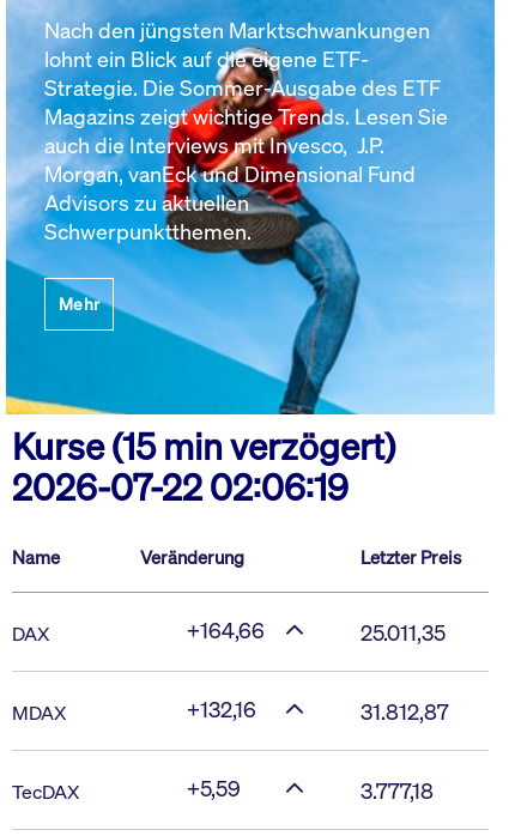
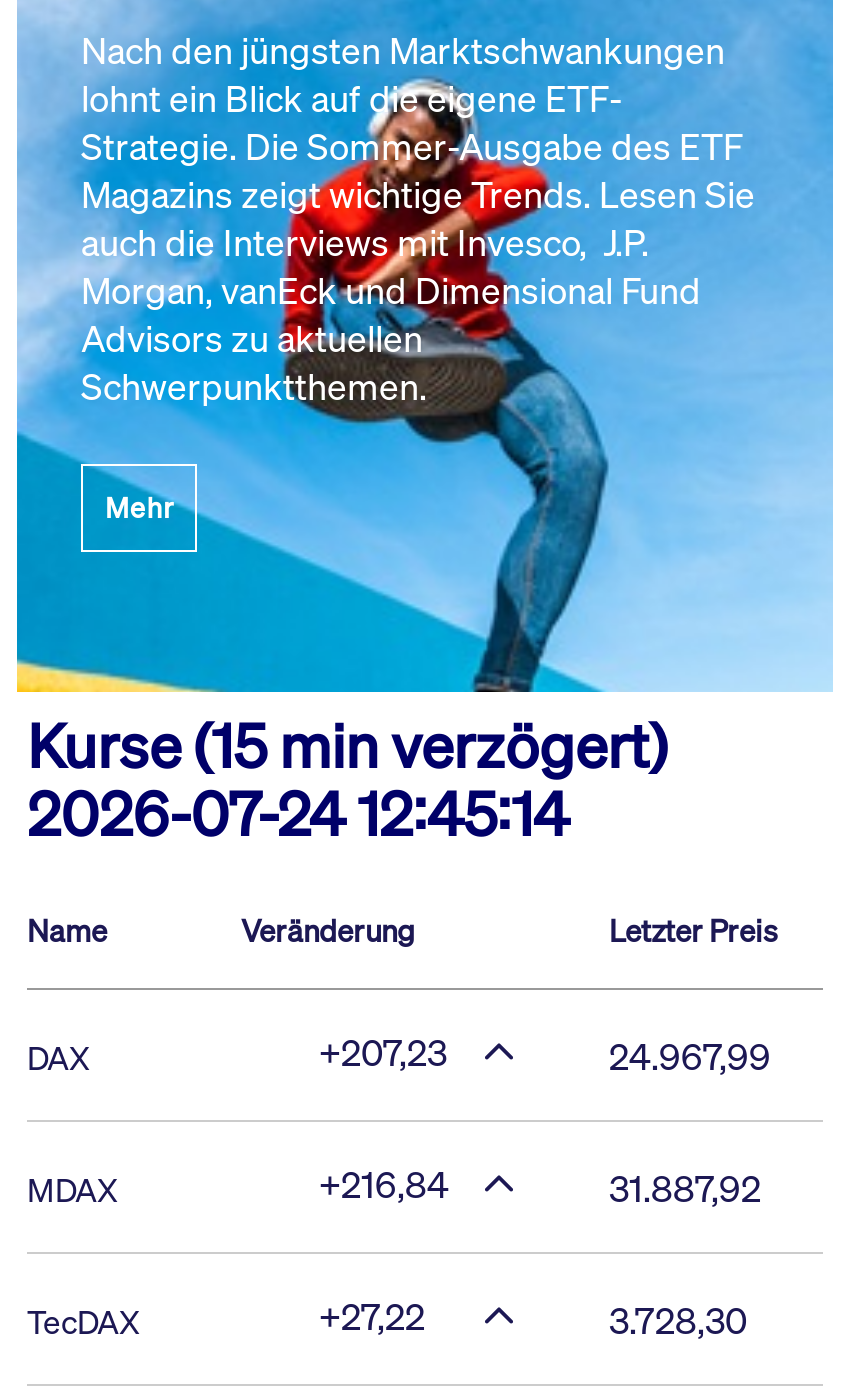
- 2026-07-22 02:06:19
+ 2026-07-24 12:45:14

- +164,66
+ +207,23

- 25.011,35
+ 24.967,99

- +132,16
+ +216,84

- 31.812,87
+ 31.887,92

- +5,59
+ +27,22

- 3.777,18
+ 3.728,30
